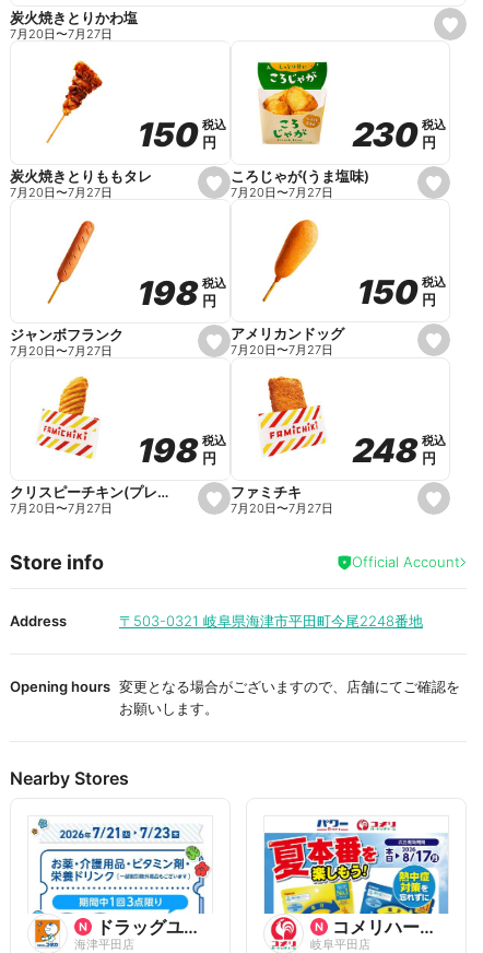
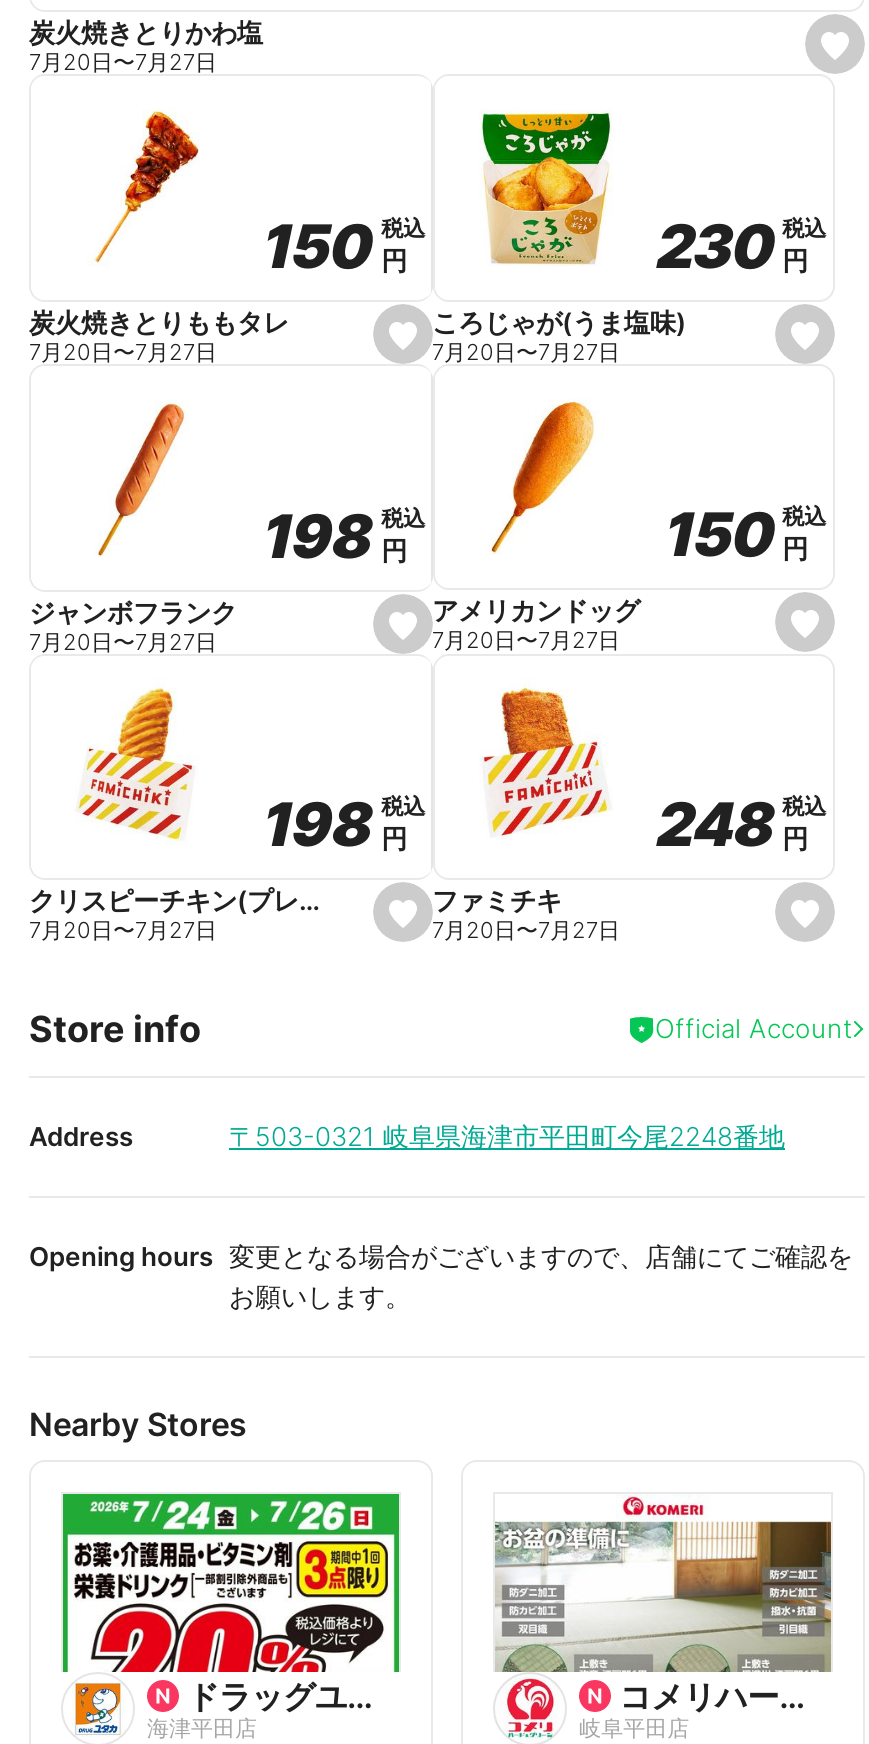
- [image]
+ [image]

- [image]
+ [image]
